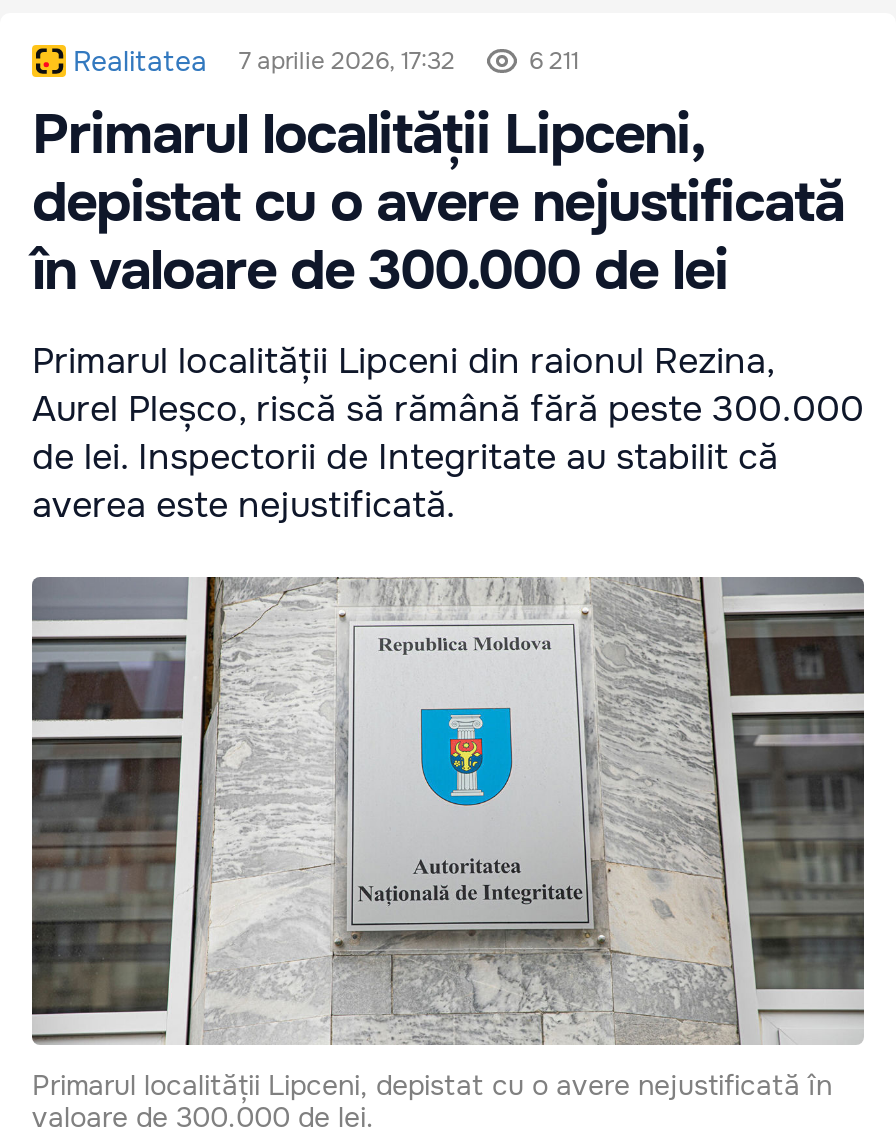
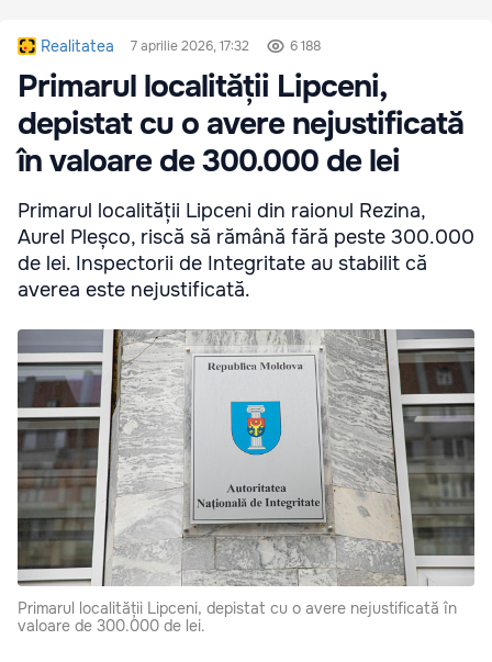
- 6 211
+ 6 188
